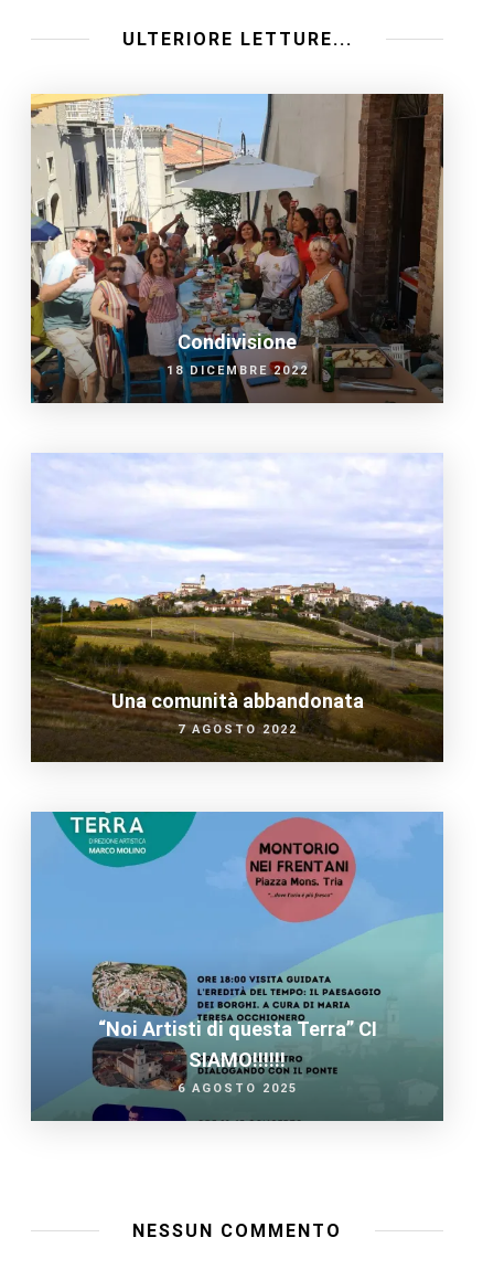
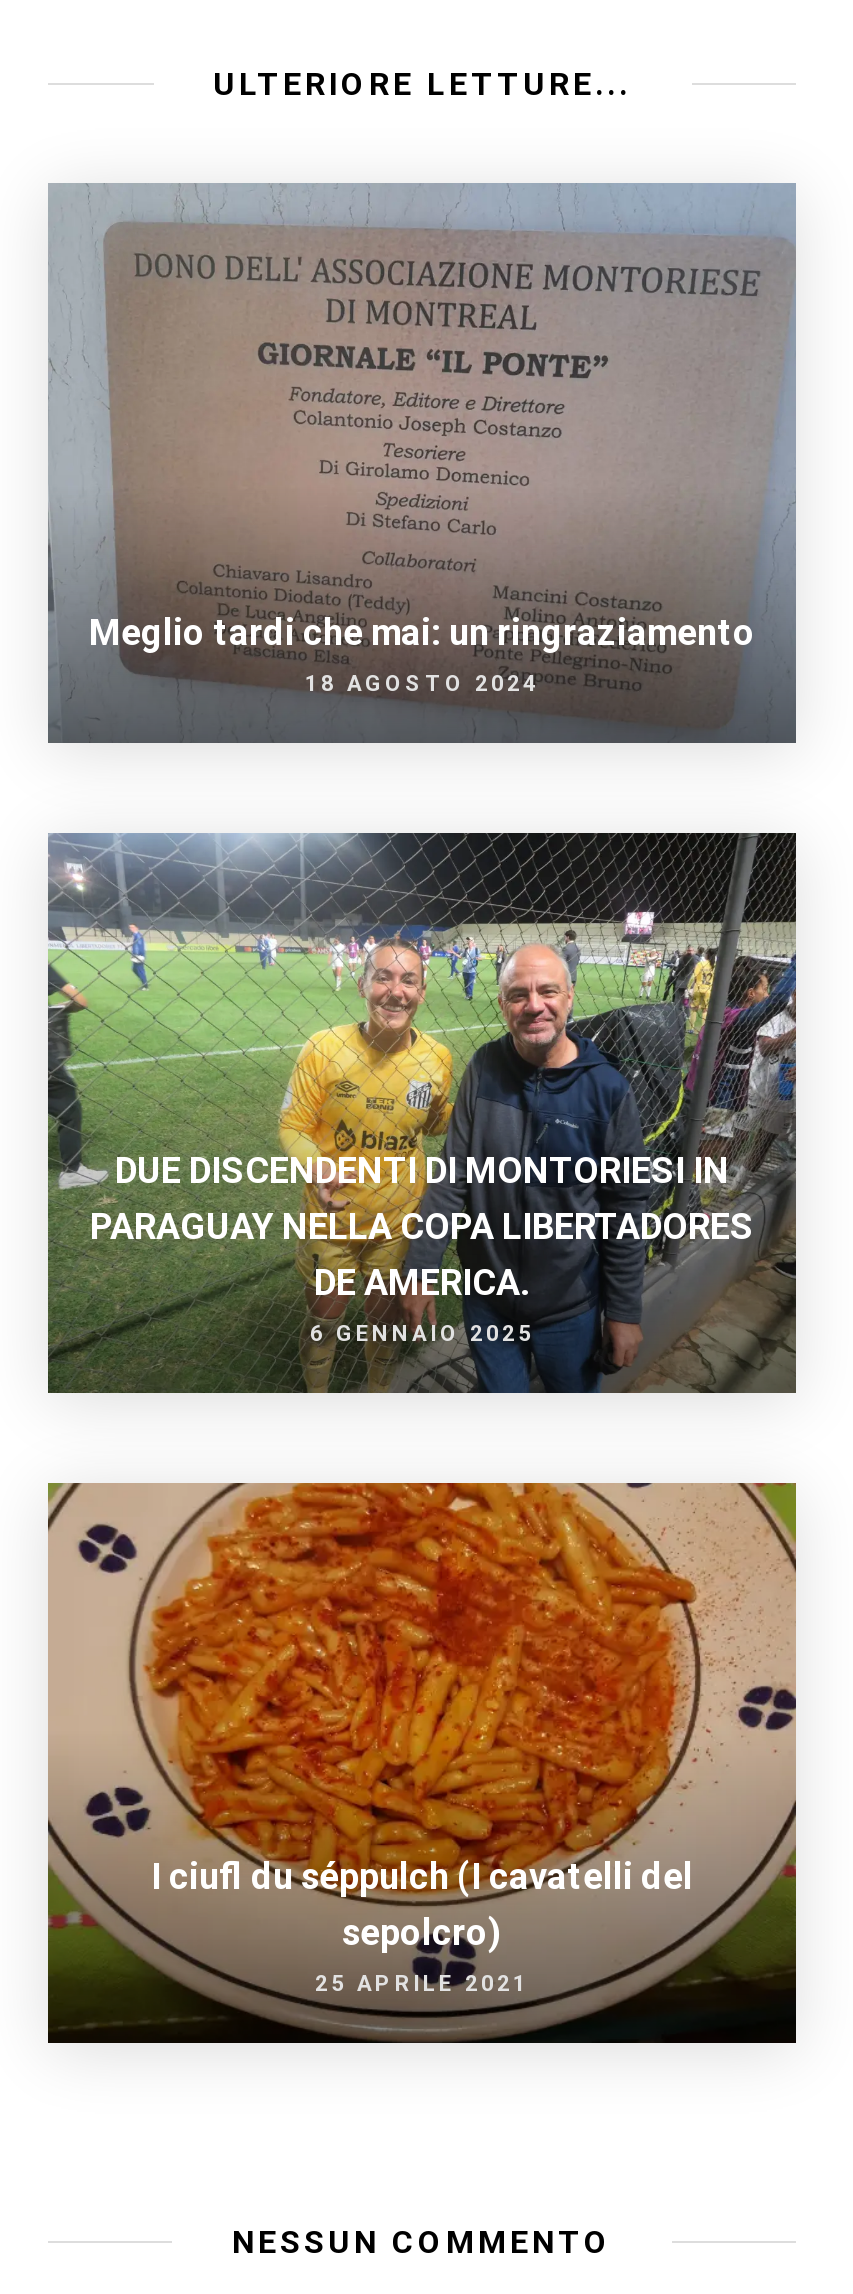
- [image]
- Condivisione
- 18 DICEMBRE 2022
+ [image]
+ Meglio tardi che mai: un ringraziamento
+ 18 AGOSTO 2024

- [image]
- Una comunità abbandonata
- 7 AGOSTO 2022
+ [image]
+ DUE DISCENDENTI DI MONTORIESI IN
+ PARAGUAY NELLA COPA LIBERTADORES
+ DE AMERICA.
+ 6 GENNAIO 2025

- [image]
- “Noi Artisti di questa Terra” CI
- SIAMO!!!!!!
- 6 AGOSTO 2025
+ [image]
+ I ciufl du séppulch (I cavatelli del
+ sepolcro)
+ 25 APRILE 2021
